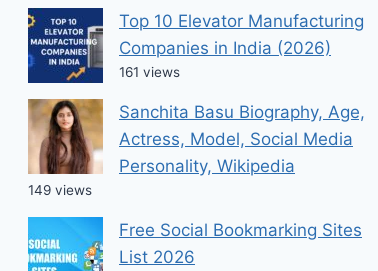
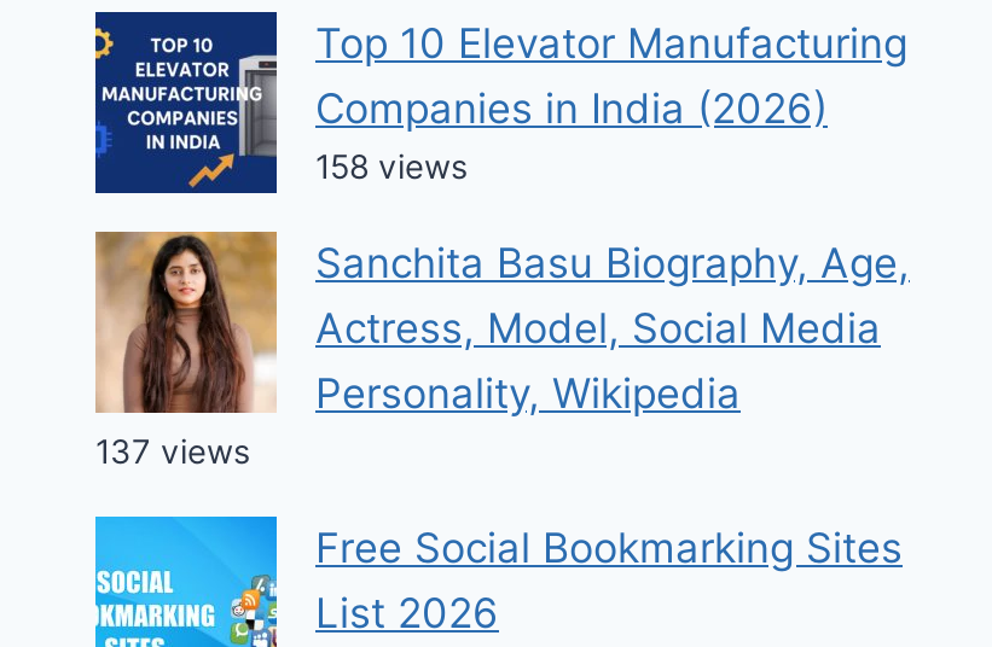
- 161 views
+ 158 views

- 149 views
+ 137 views
